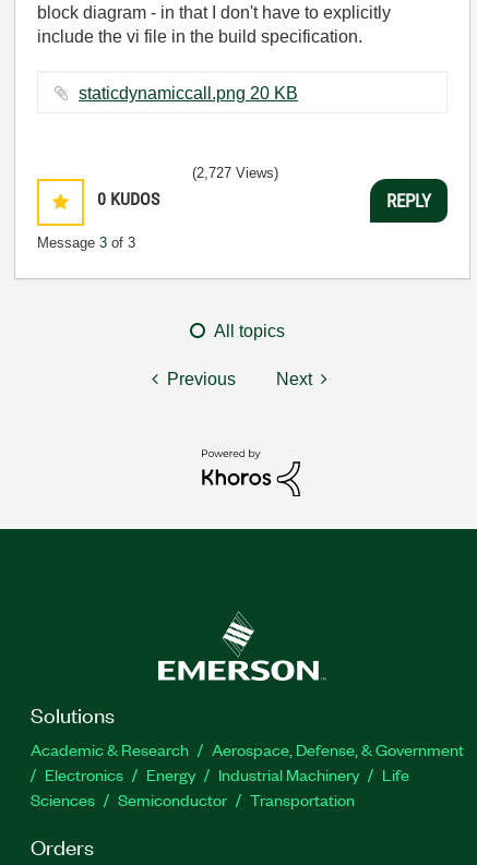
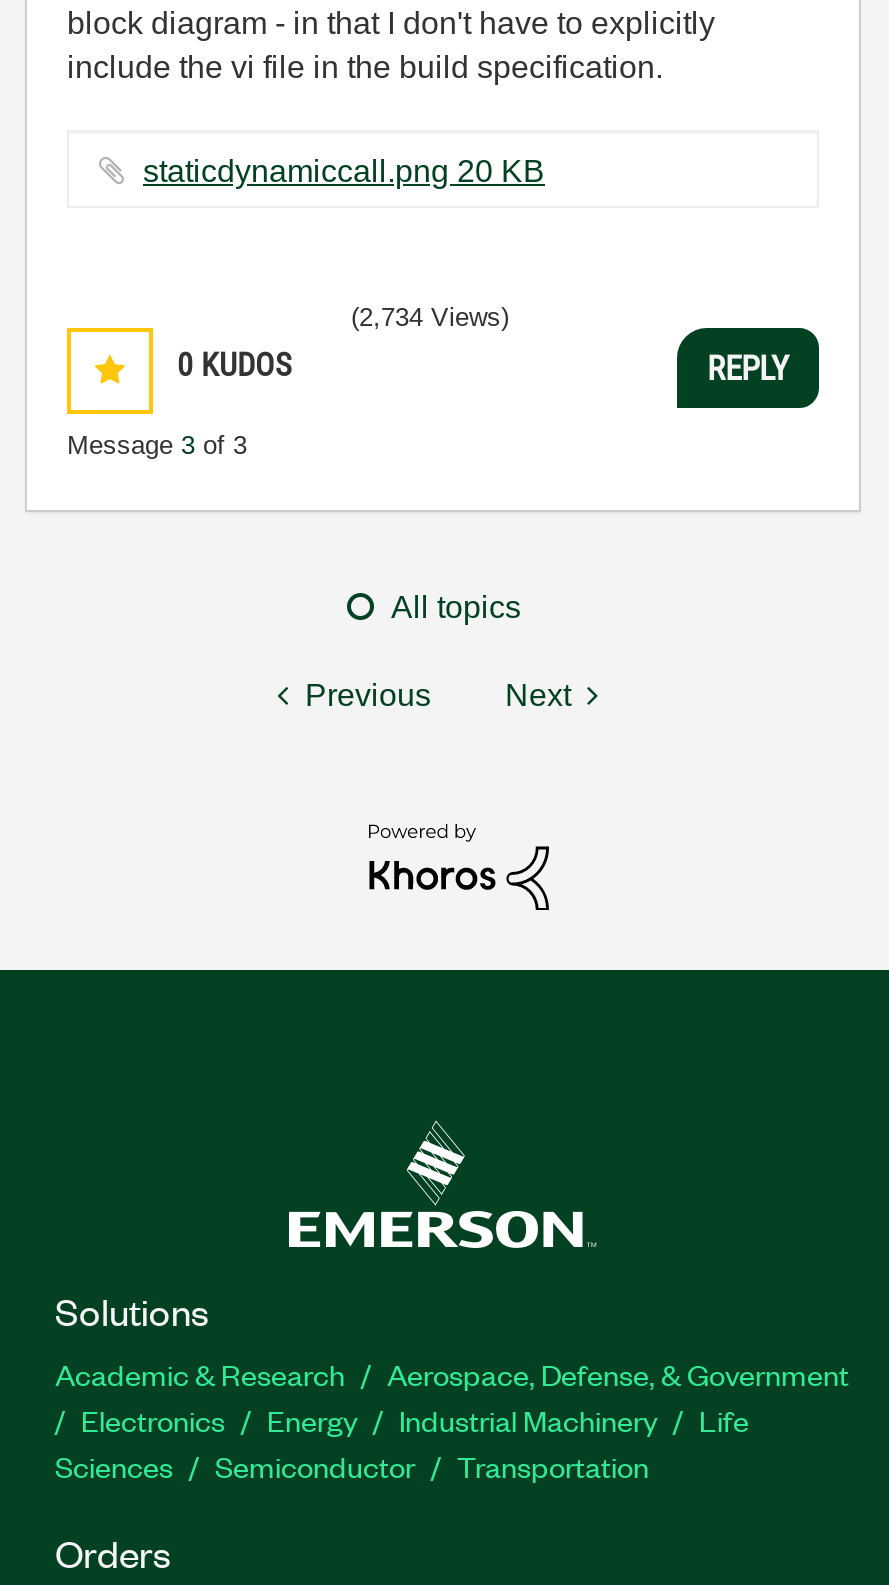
- (2,727 Views)
+ (2,734 Views)
